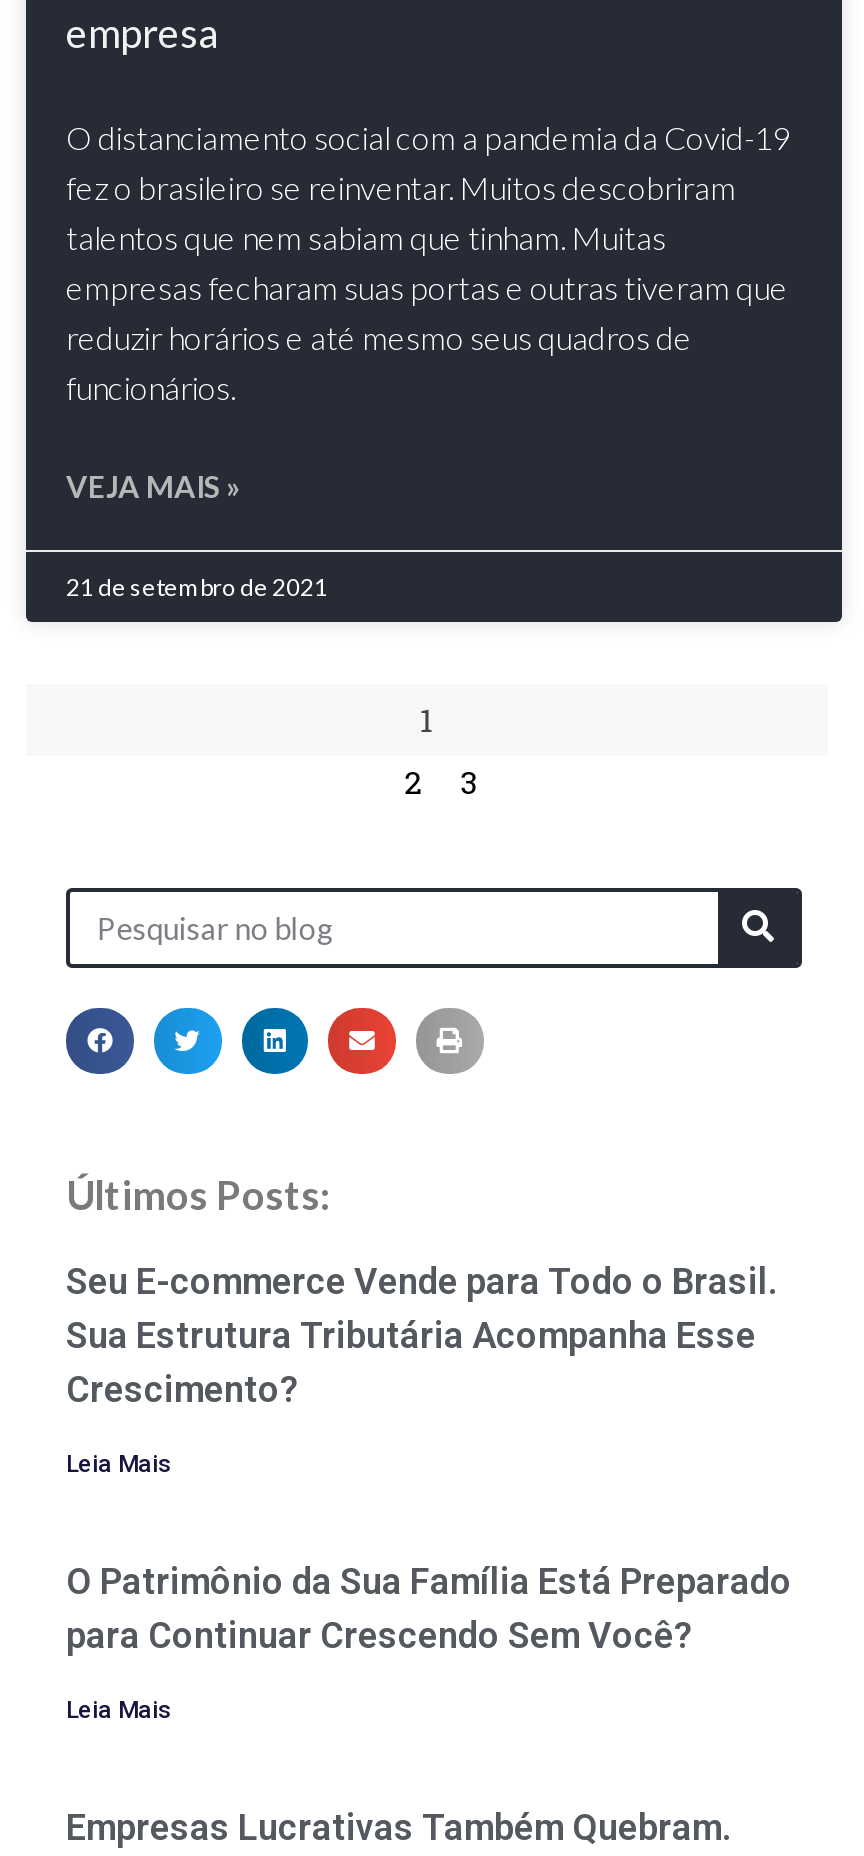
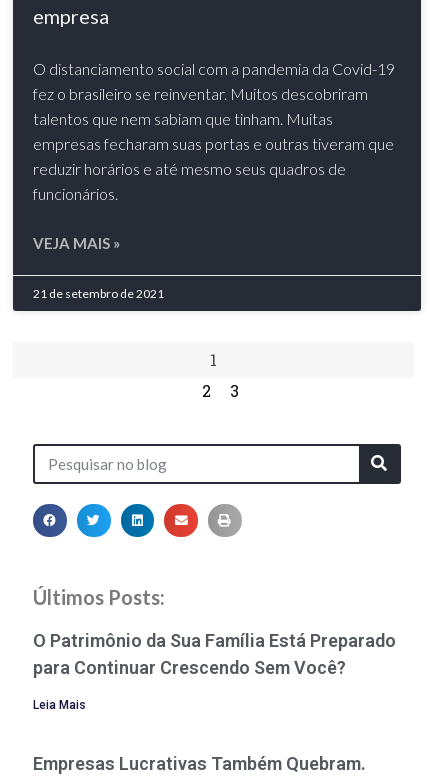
- Seu E-commerce Vende para Todo o Brasil.
- Sua Estrutura Tributária Acompanha Esse
- Crescimento?
- Leia Mais
